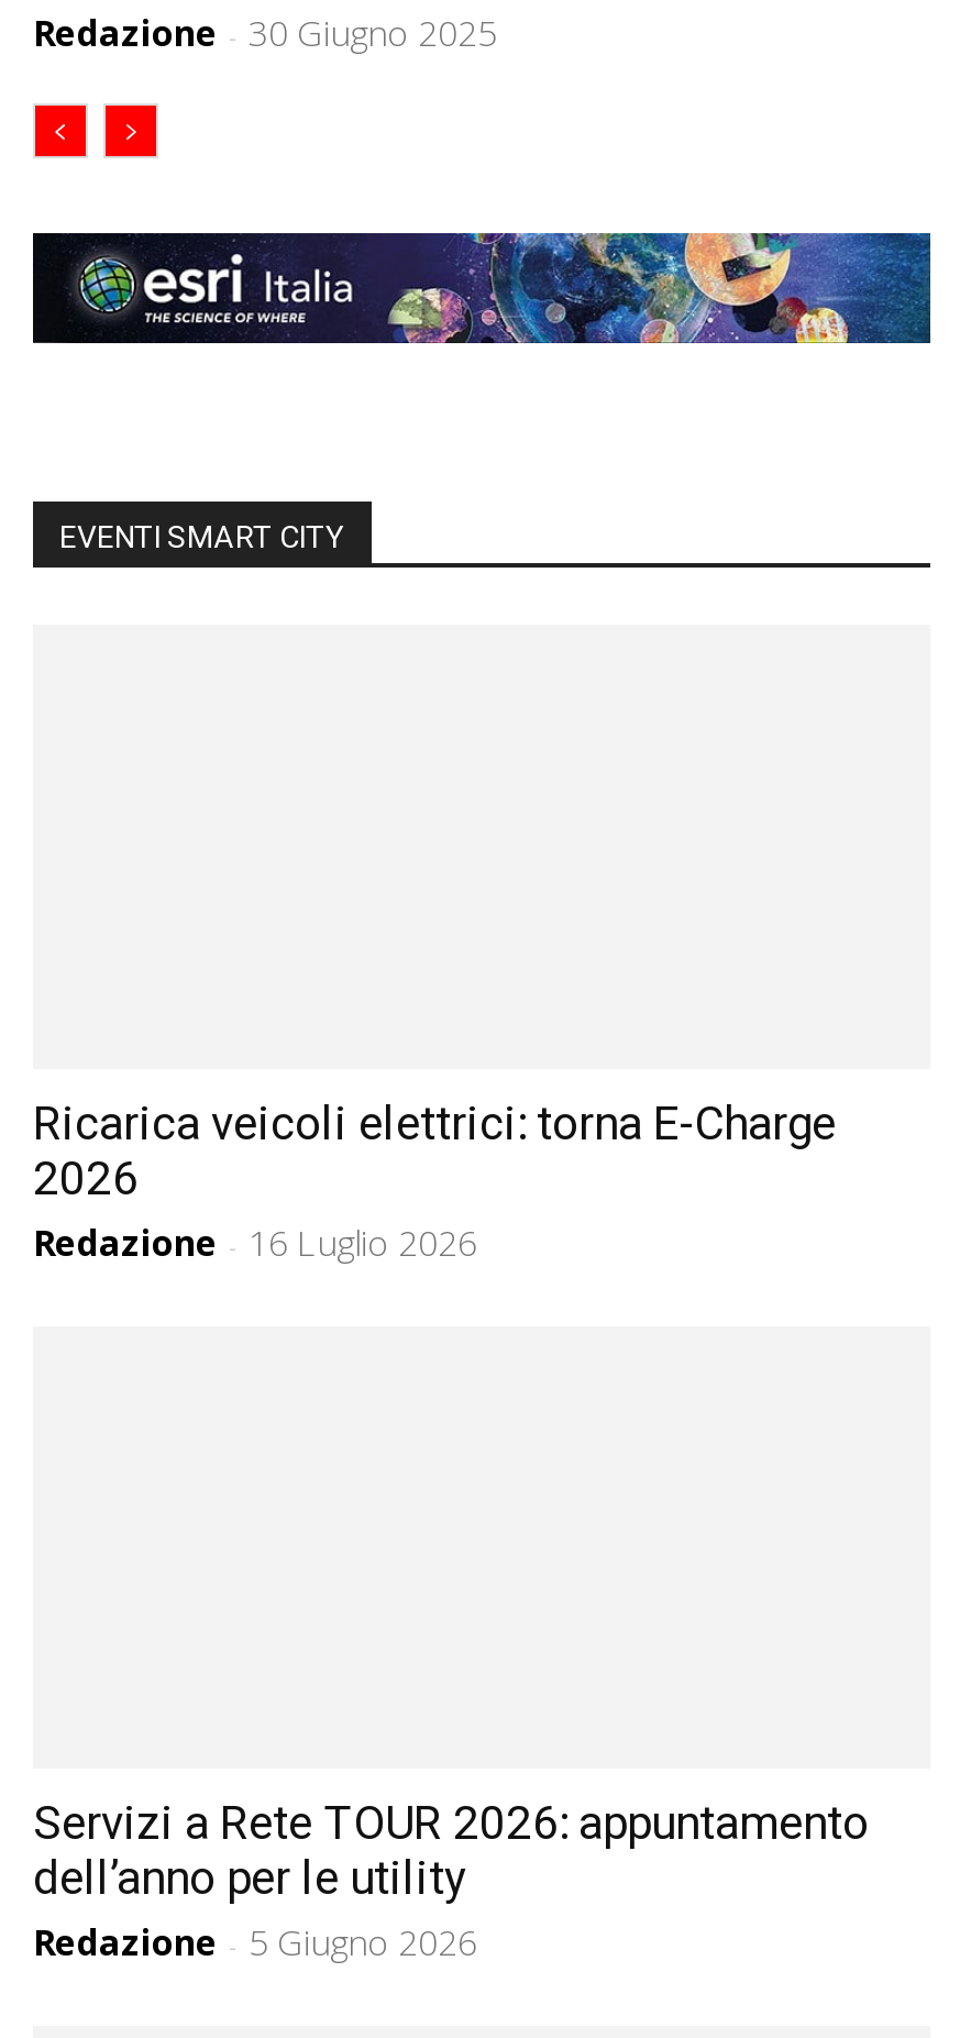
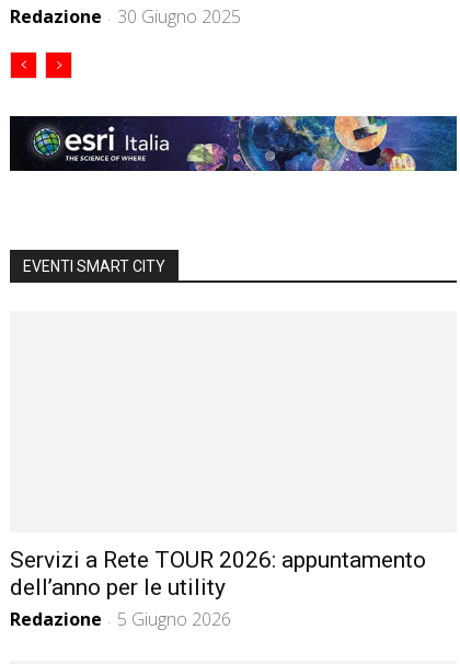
- Ricarica veicoli elettrici: torna E-Charge
- 2026
- Redazione - 16 Luglio 2026
